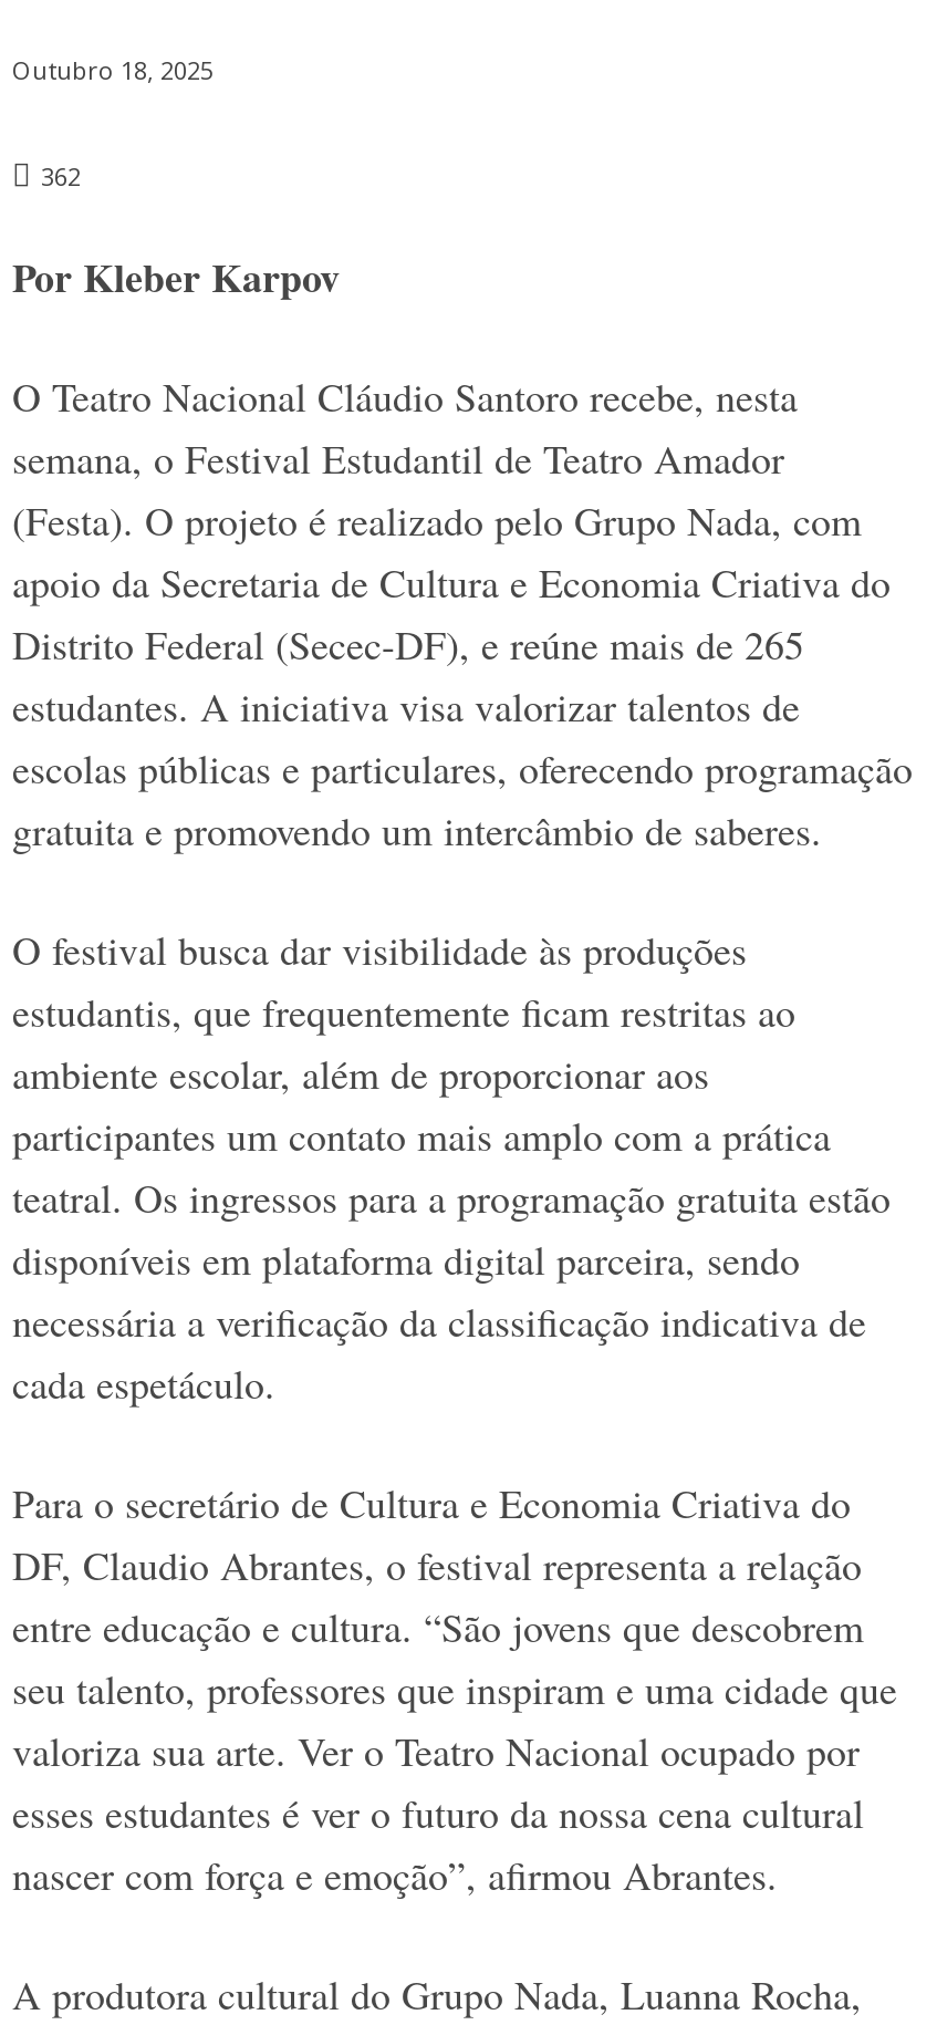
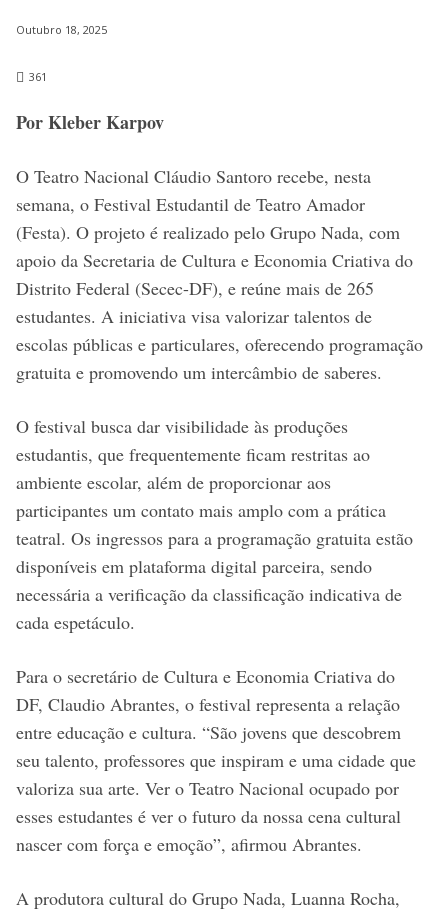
- 362
+ 361
